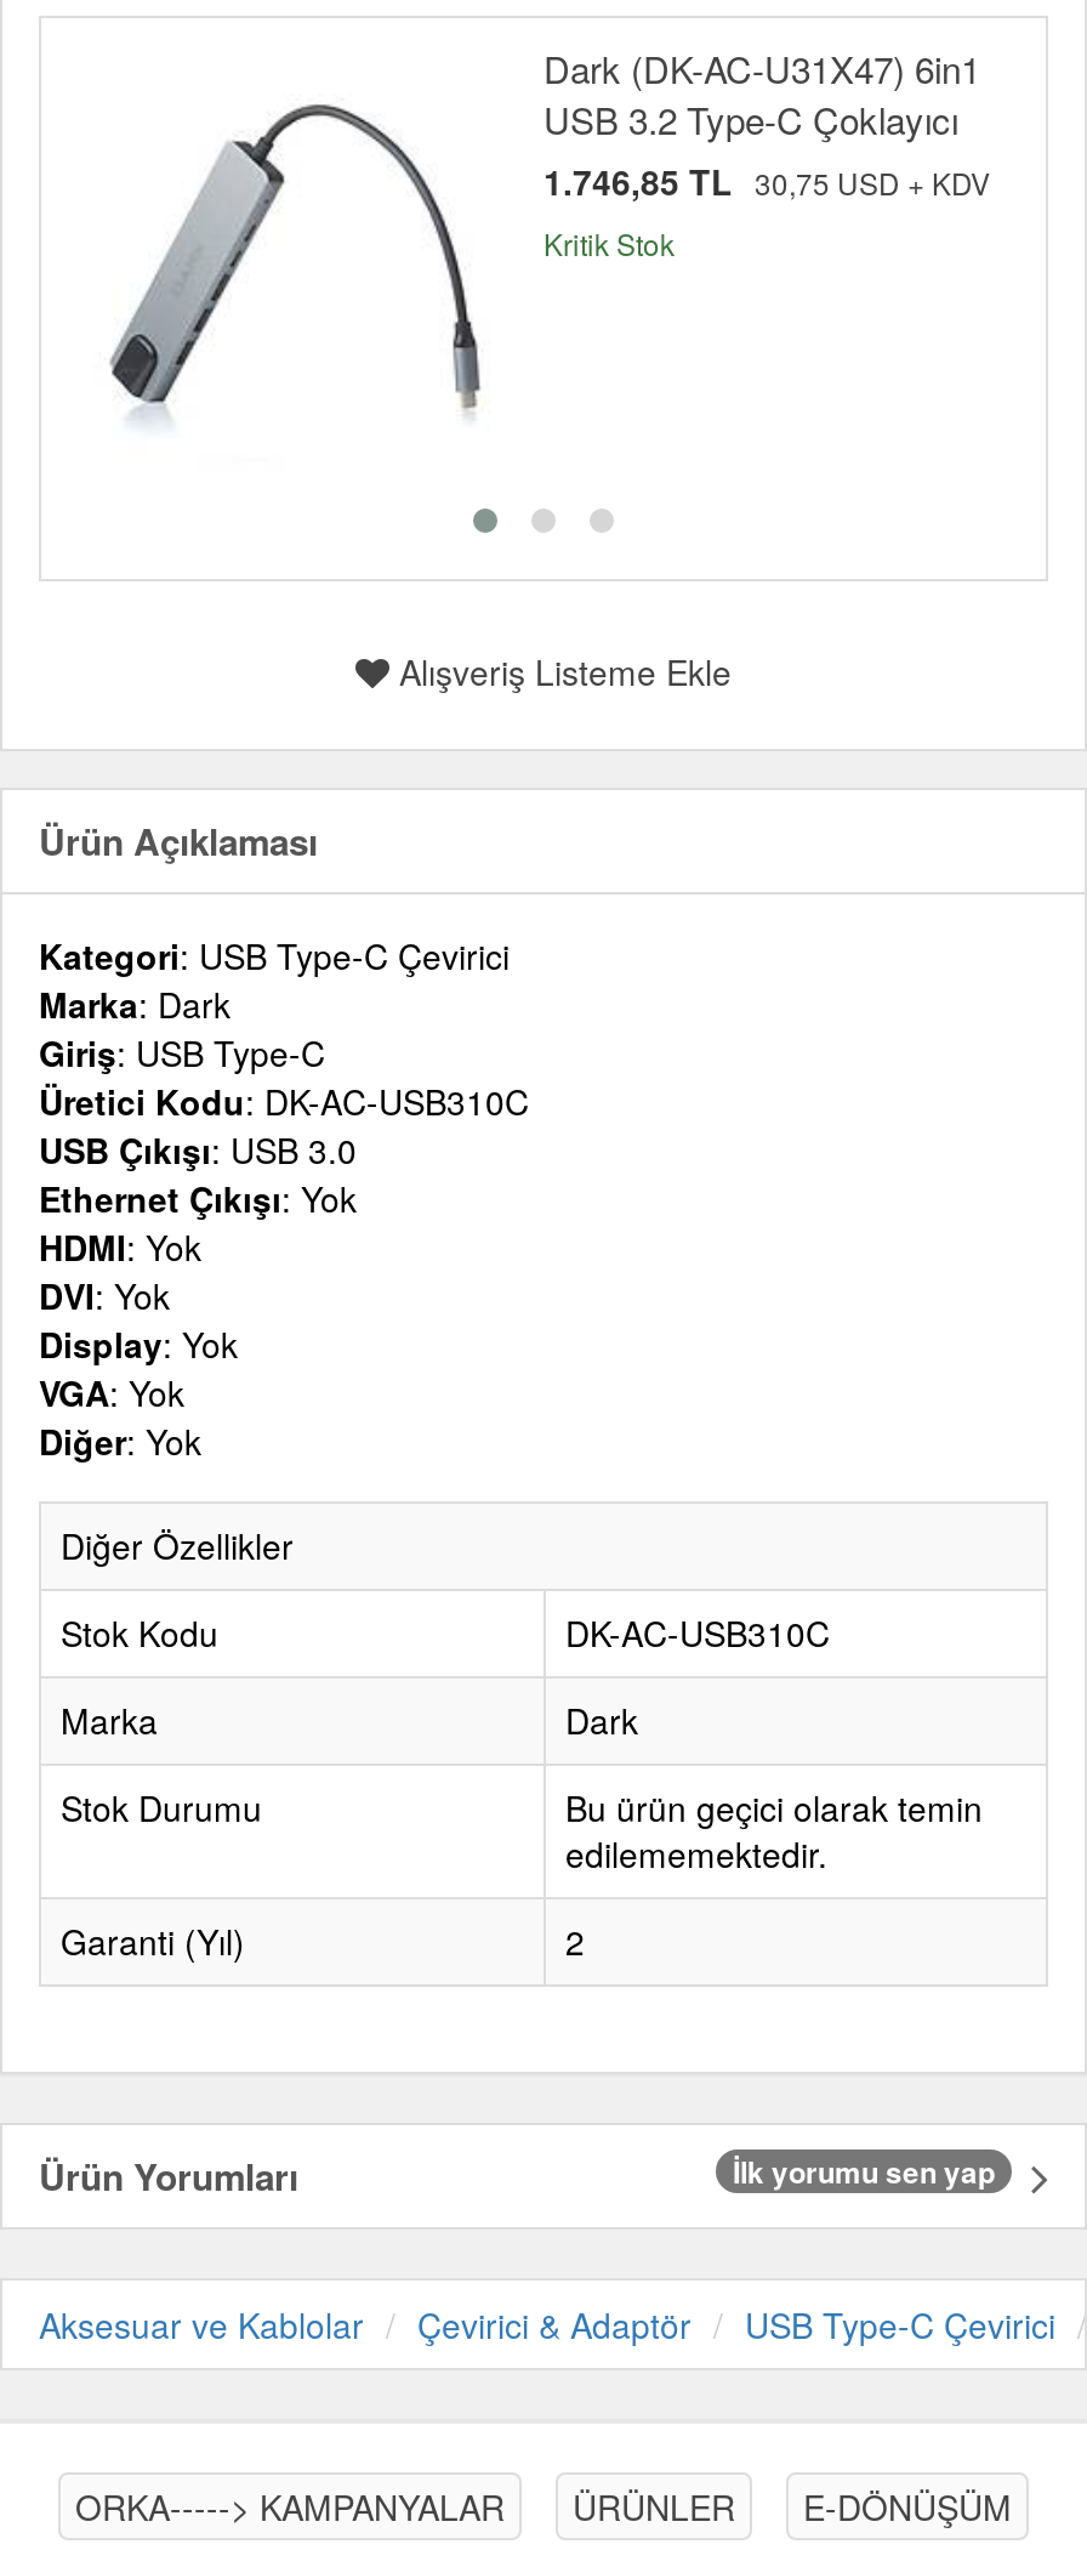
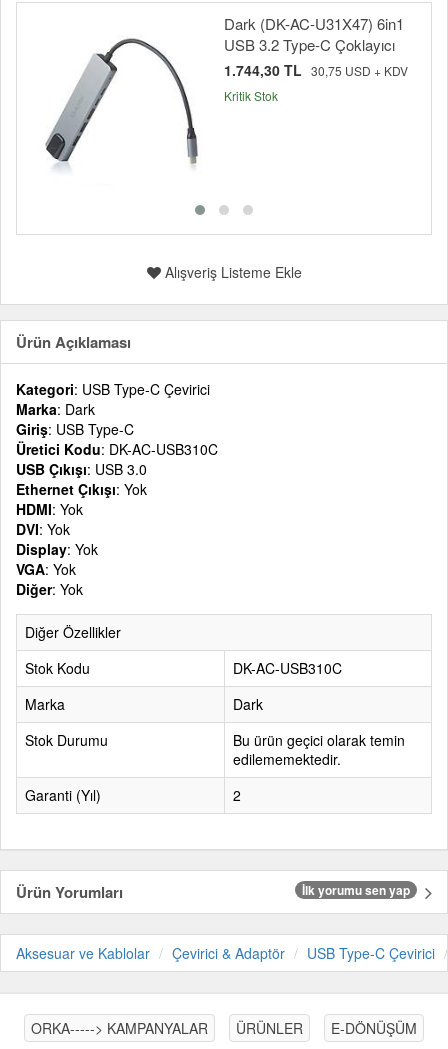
- 1.746,85 TL 30,75 USD + KDV
+ 1.744,30 TL 30,75 USD + KDV
